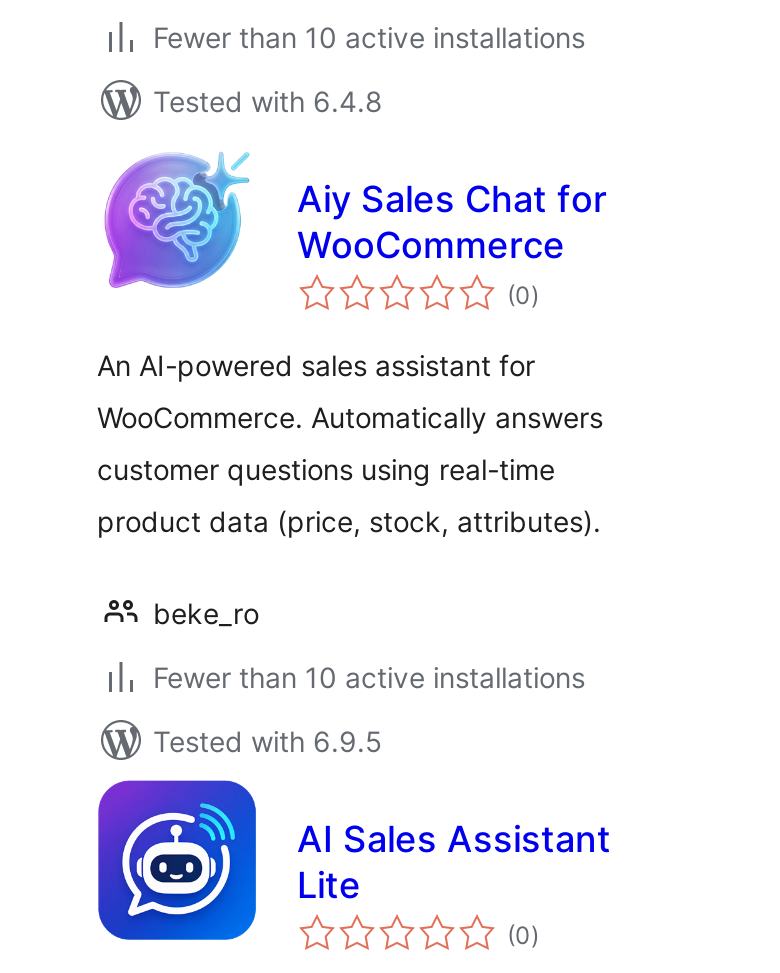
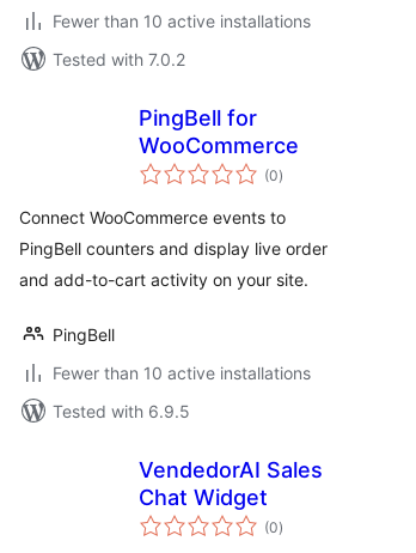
- Tested with 6.4.8
+ Tested with 7.0.2

- [image]

- Aiy Sales Chat for
+ PingBell for

- An AI-powered sales assistant for
- WooCommerce. Automatically answers
- customer questions using real-time
- product data (price, stock, attributes).
- beke_ro
+ Connect WooCommerce events to
+ PingBell counters and display live order
+ and add-to-cart activity on your site.
+ PingBell

- [image]

- AI Sales Assistant
- Lite
+ VendedorAI Sales
+ Chat Widget
